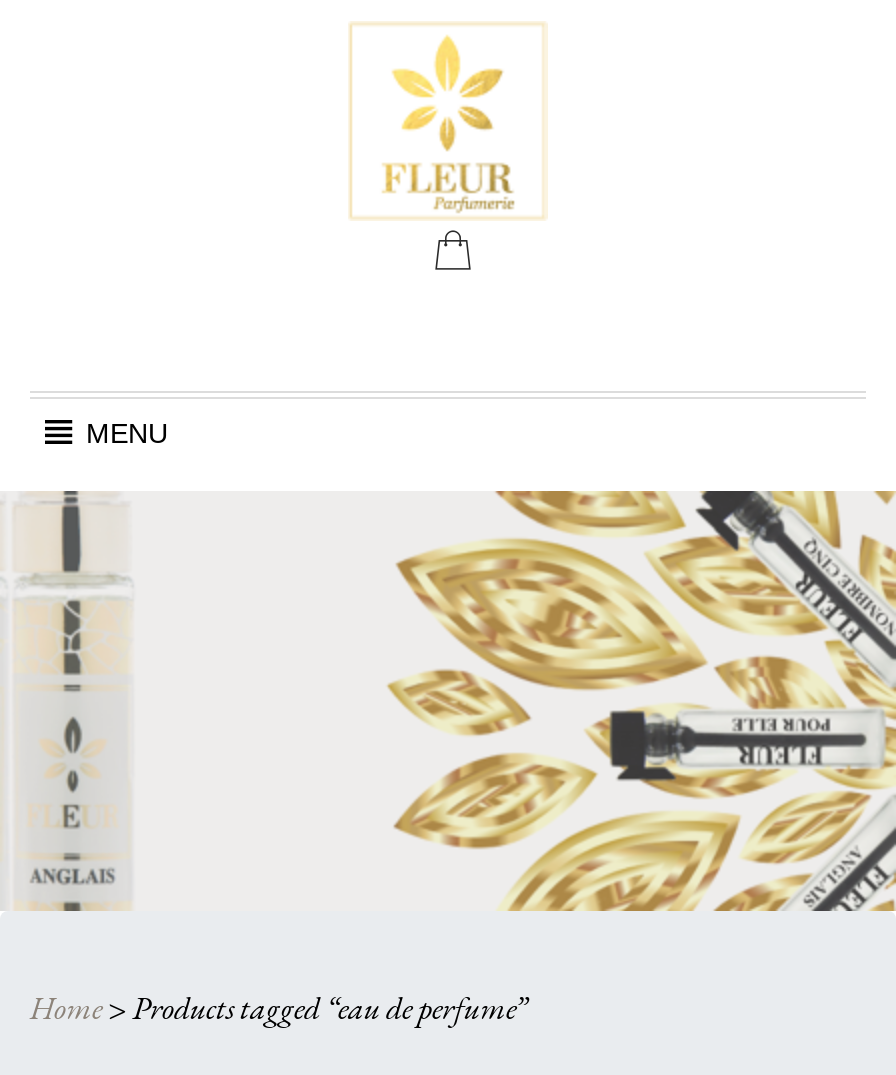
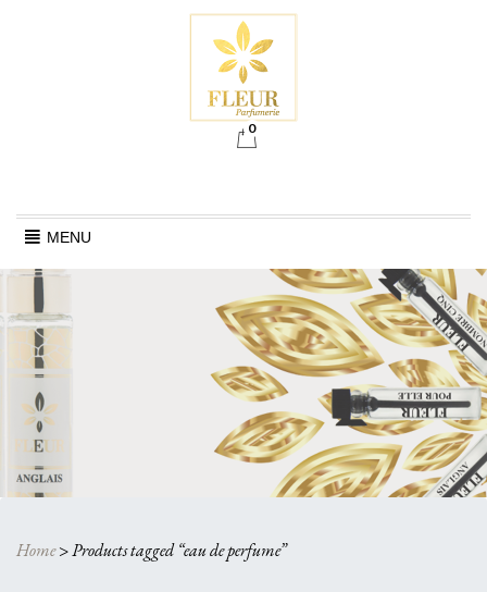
+ 0
